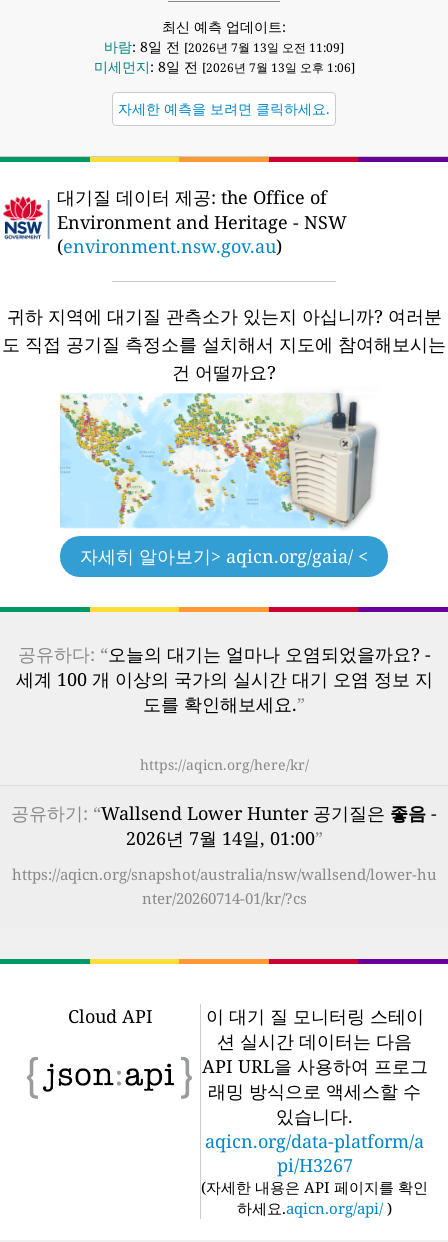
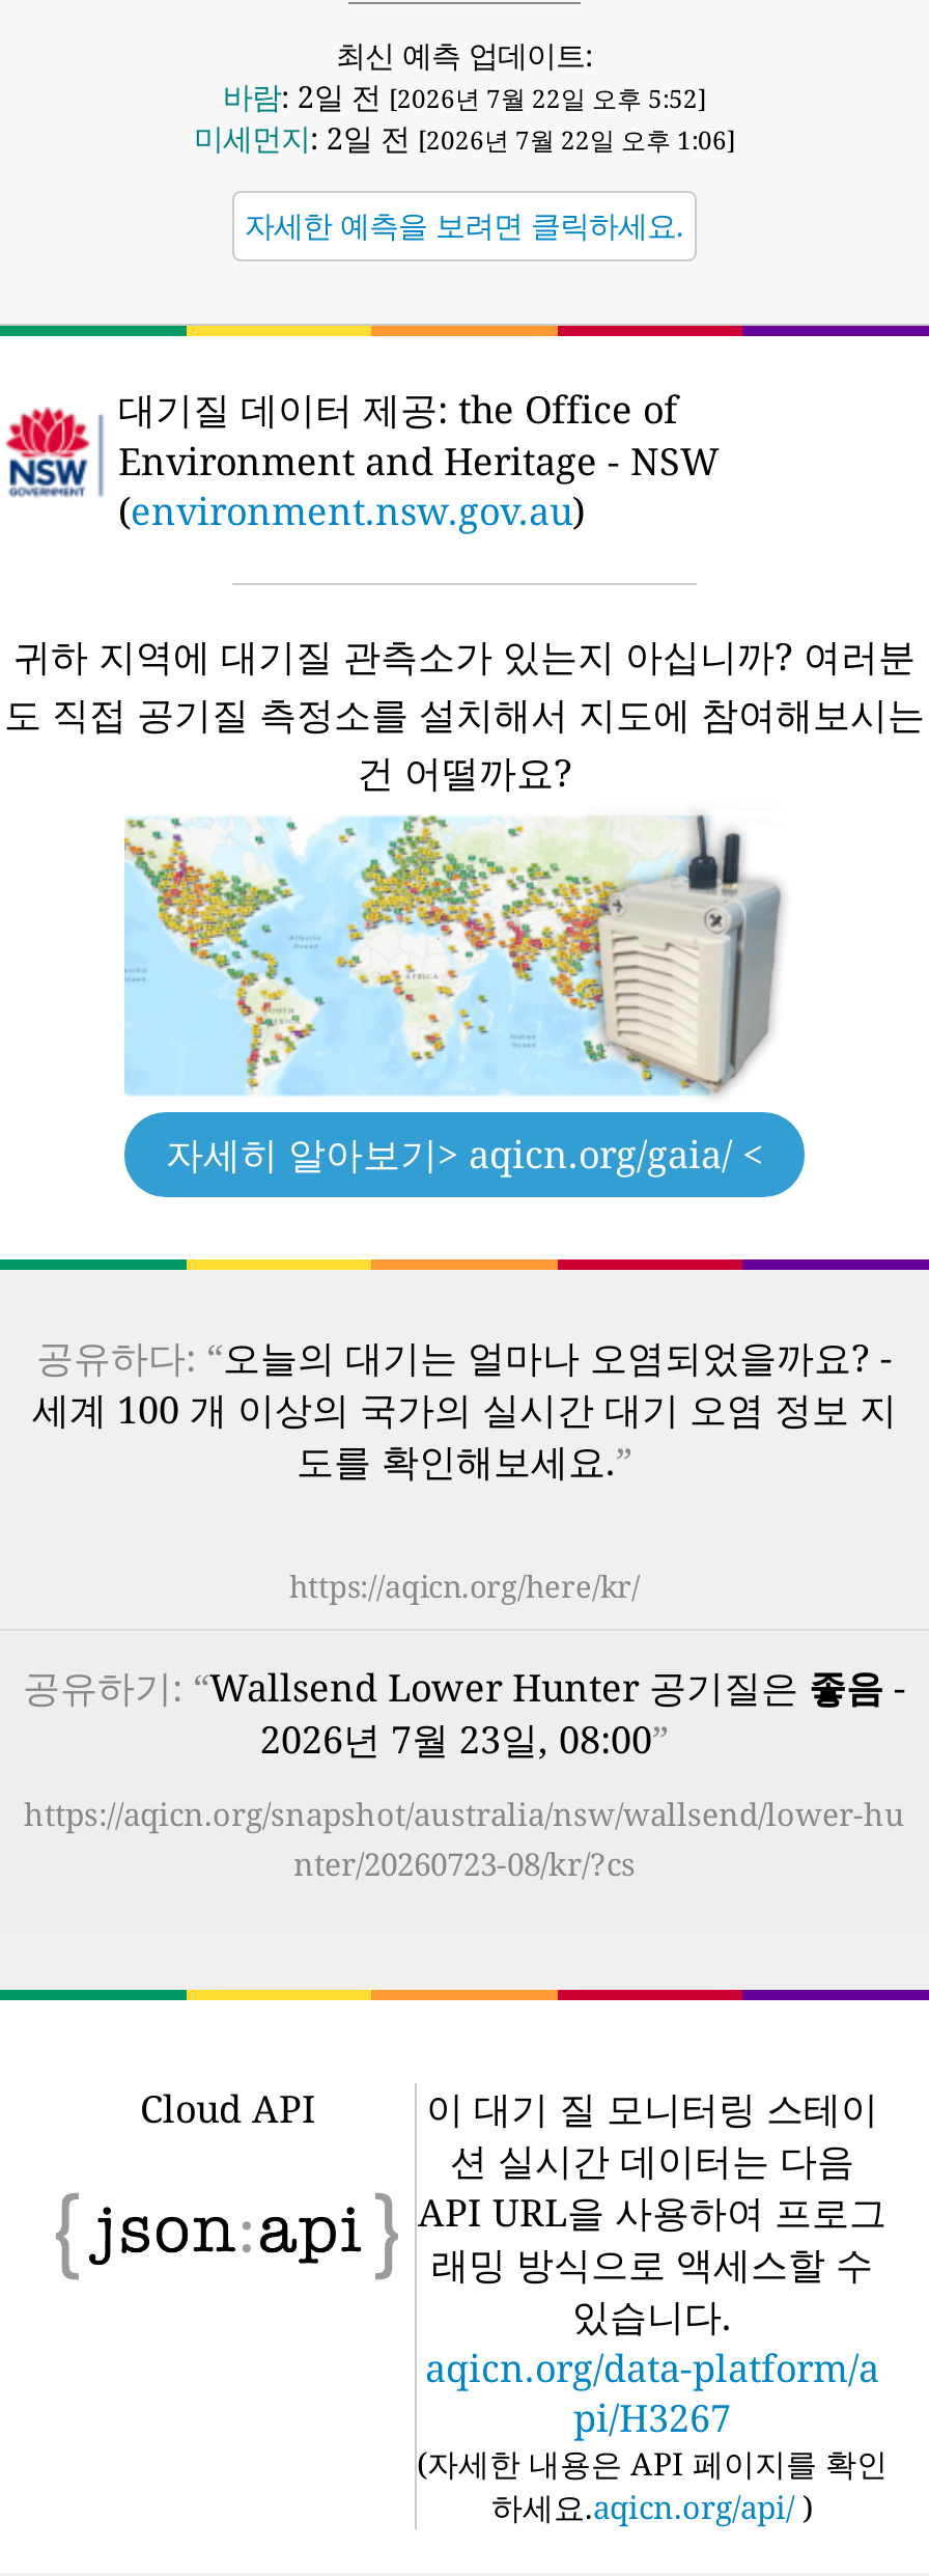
- 바람: 8일 전 [2026년 7월 13일 오전 11:09]
+ 바람: 2일 전 [2026년 7월 22일 오후 5:52]

- 미세먼지: 8일 전 [2026년 7월 13일 오후 1:06]
+ 미세먼지: 2일 전 [2026년 7월 22일 오후 1:06]

- 2026년 7월 14일, 01:00”
+ 2026년 7월 23일, 08:00”

- nter/20260714-01/kr/?cs
+ nter/20260723-08/kr/?cs
